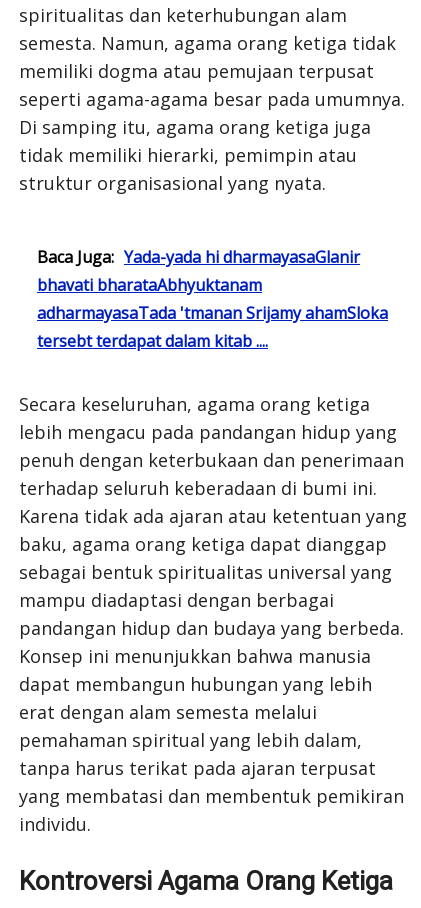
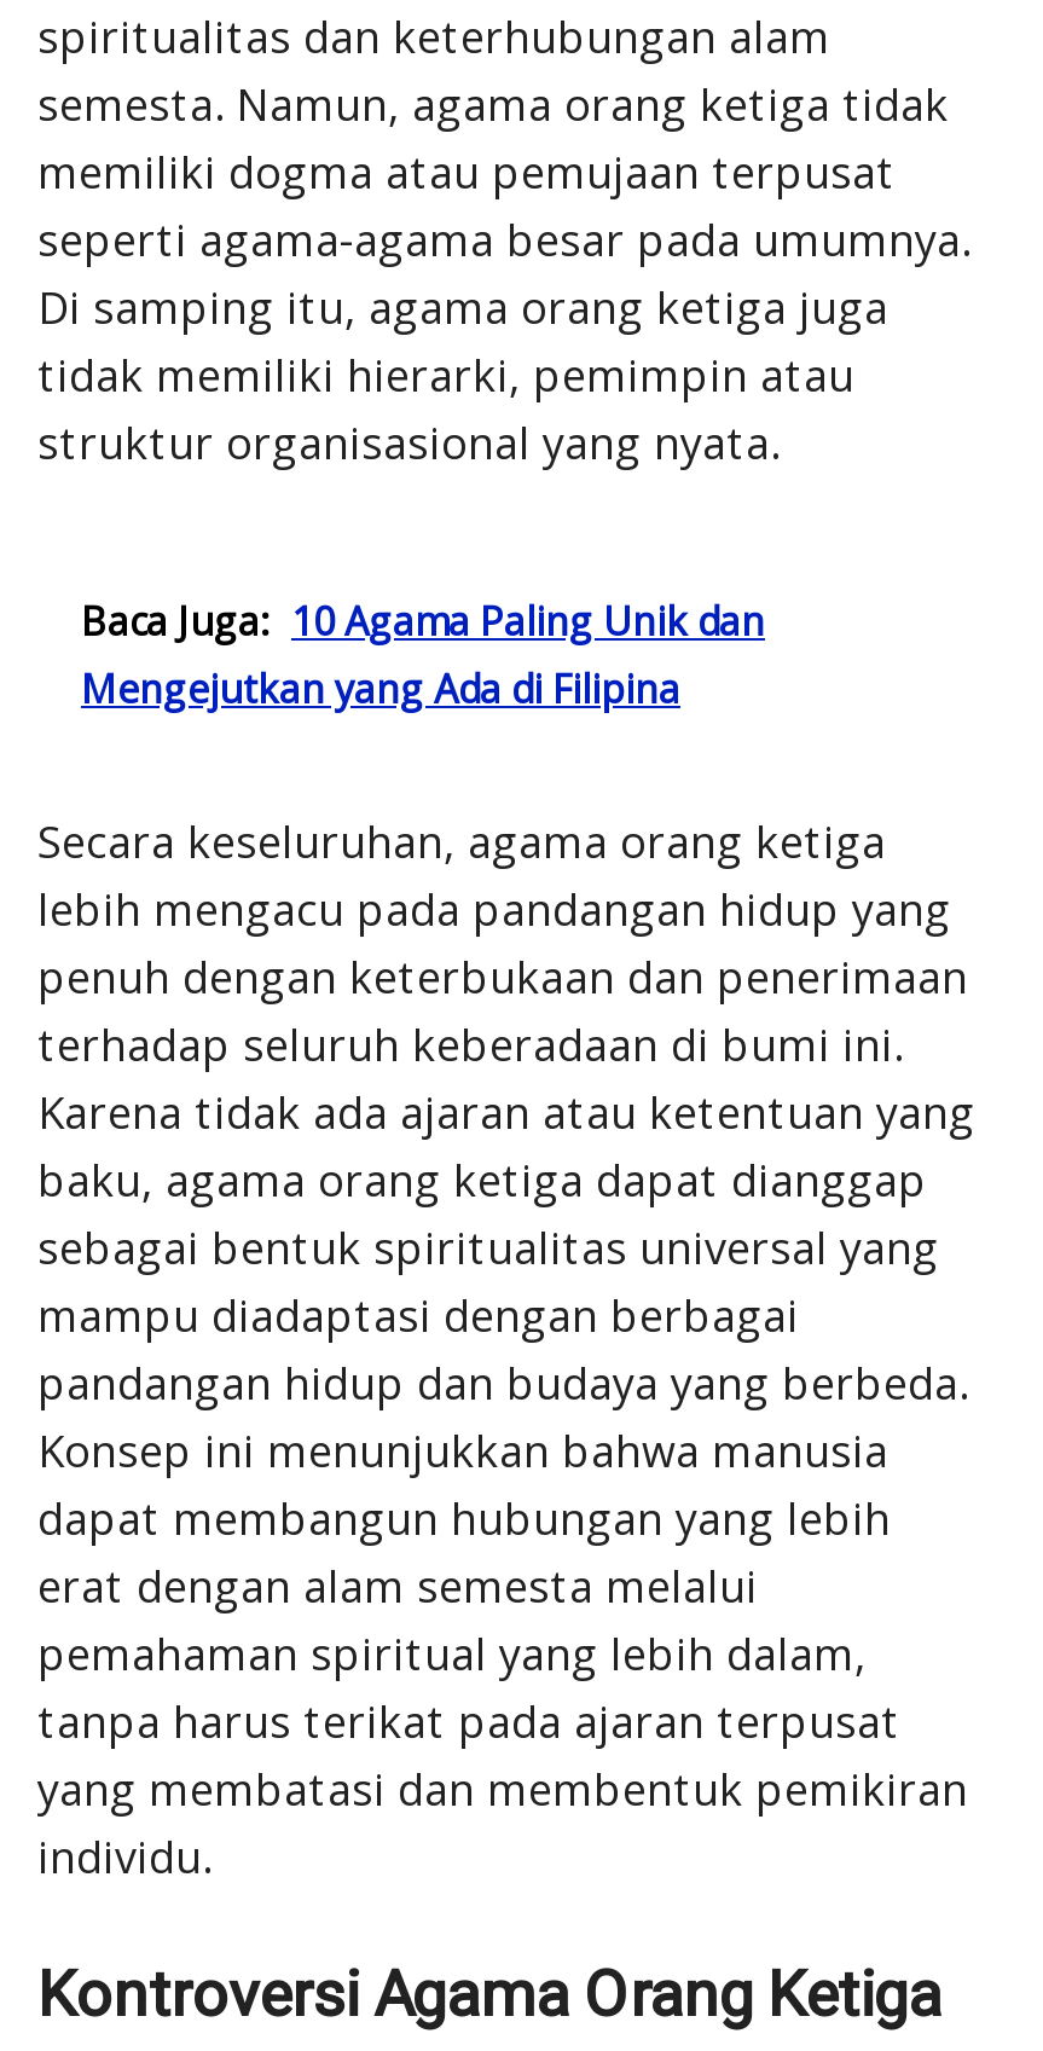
- Baca Juga: Yada-yada hi dharmayasaGlanir
- bhavati bharataAbhyuktanam
- adharmayasaTada 'tmanan Srijamy ahamSloka
- tersebt terdapat dalam kitab ....
+ Baca Juga: 10 Agama Paling Unik dan
+ Mengejutkan yang Ada di Filipina
